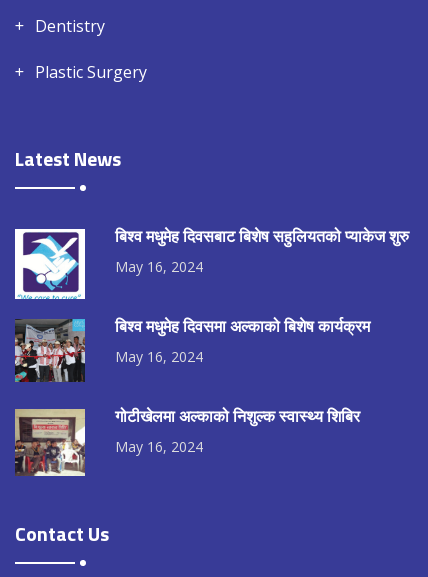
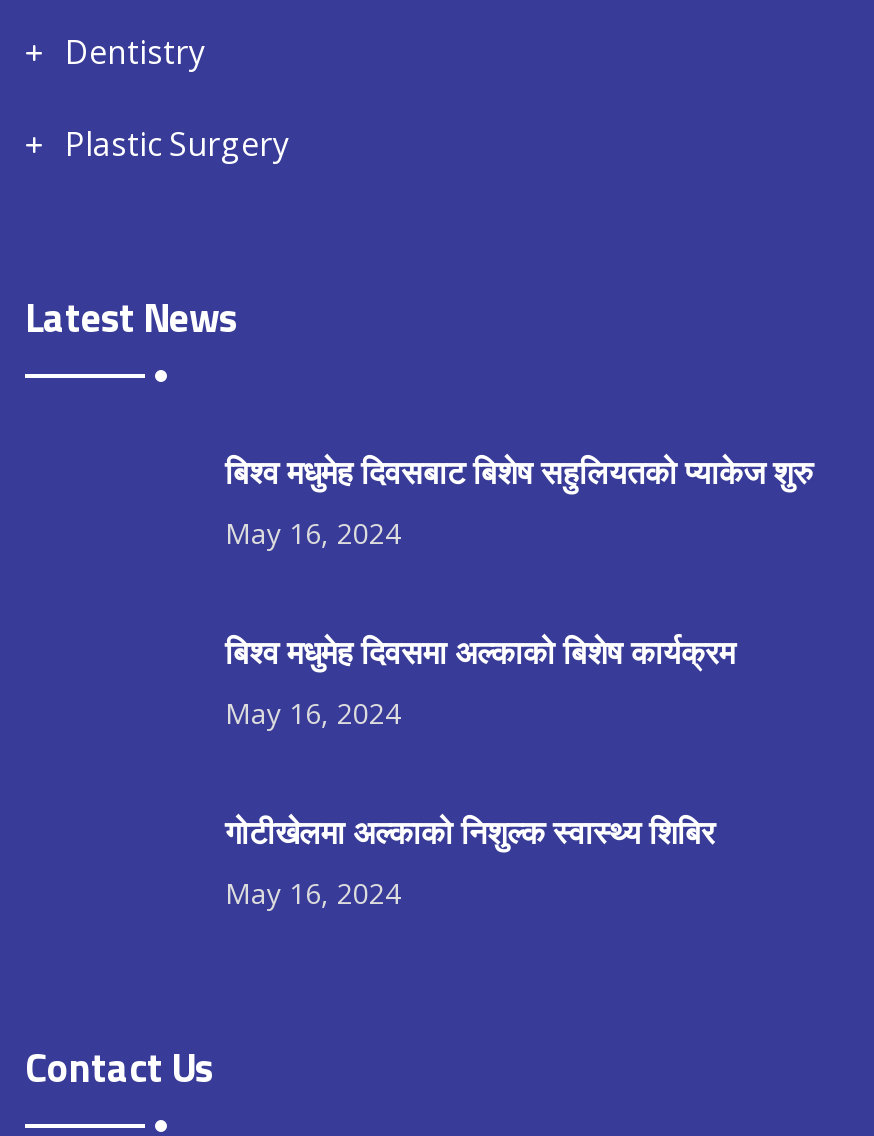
- [image]

- [image]

- [image]
